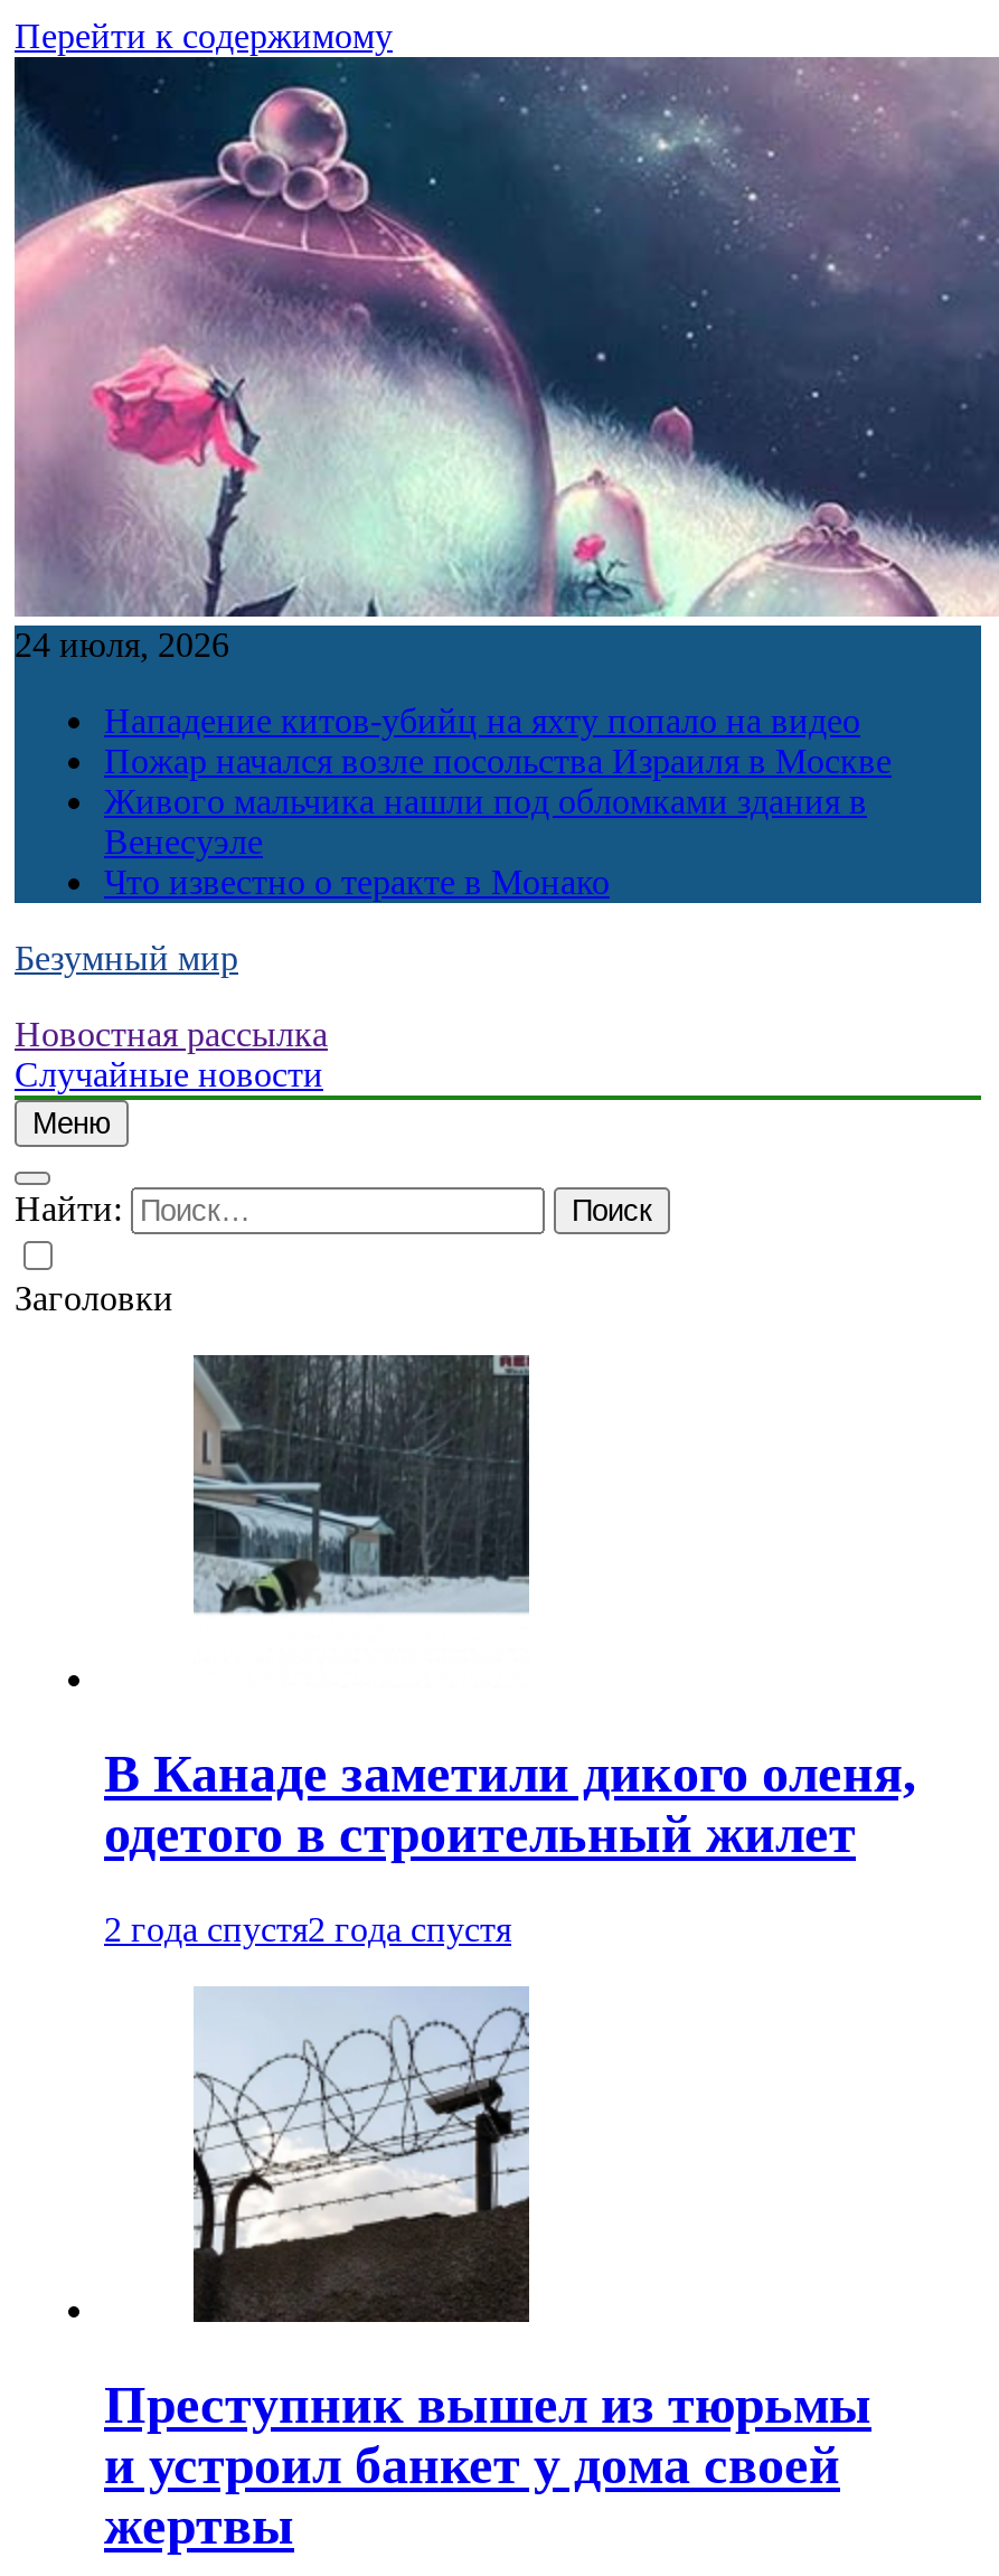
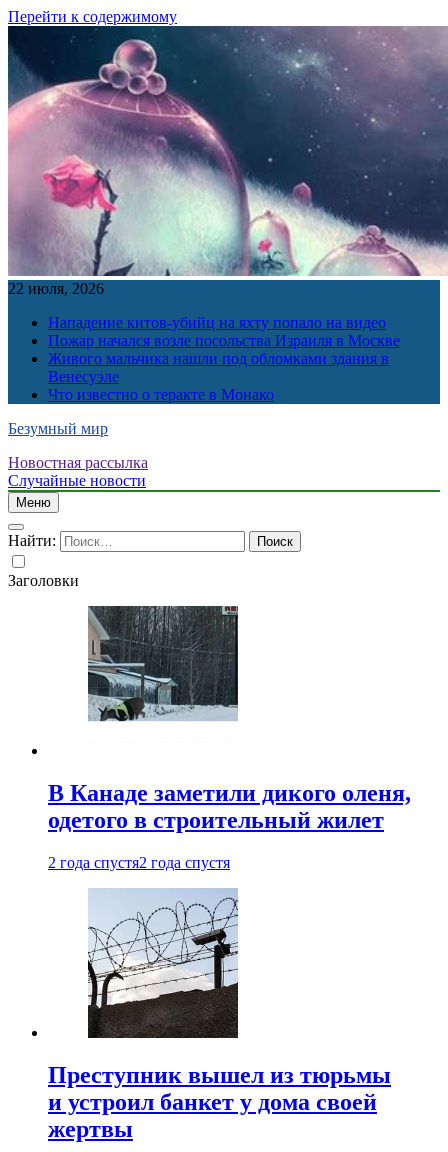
- 24 июля, 2026
+ 22 июля, 2026
